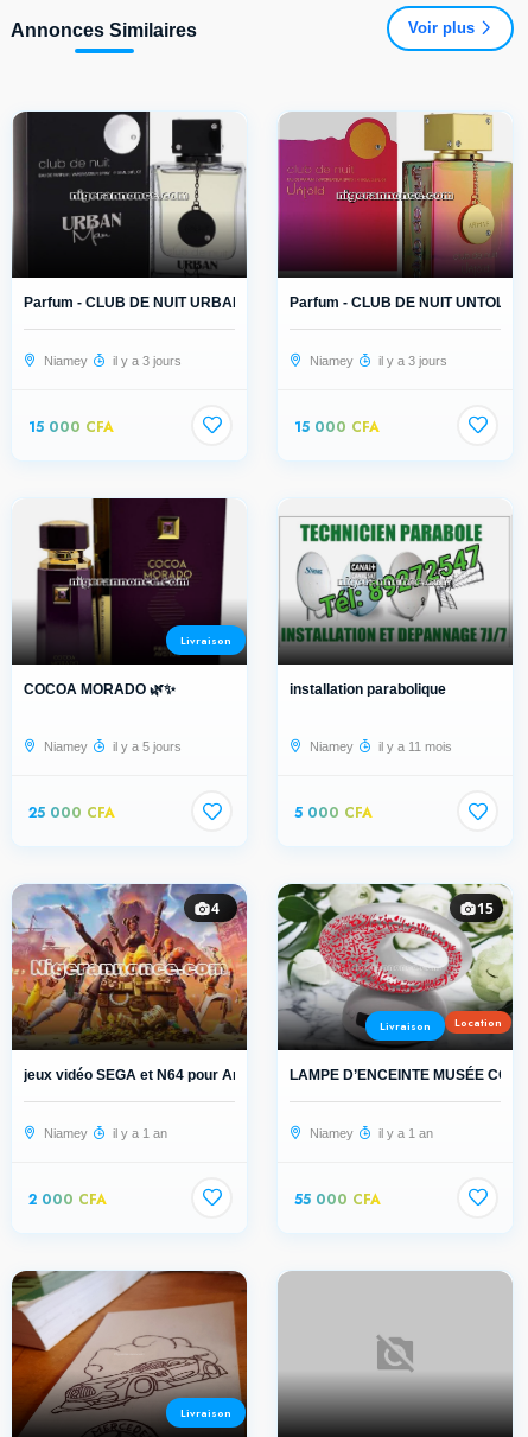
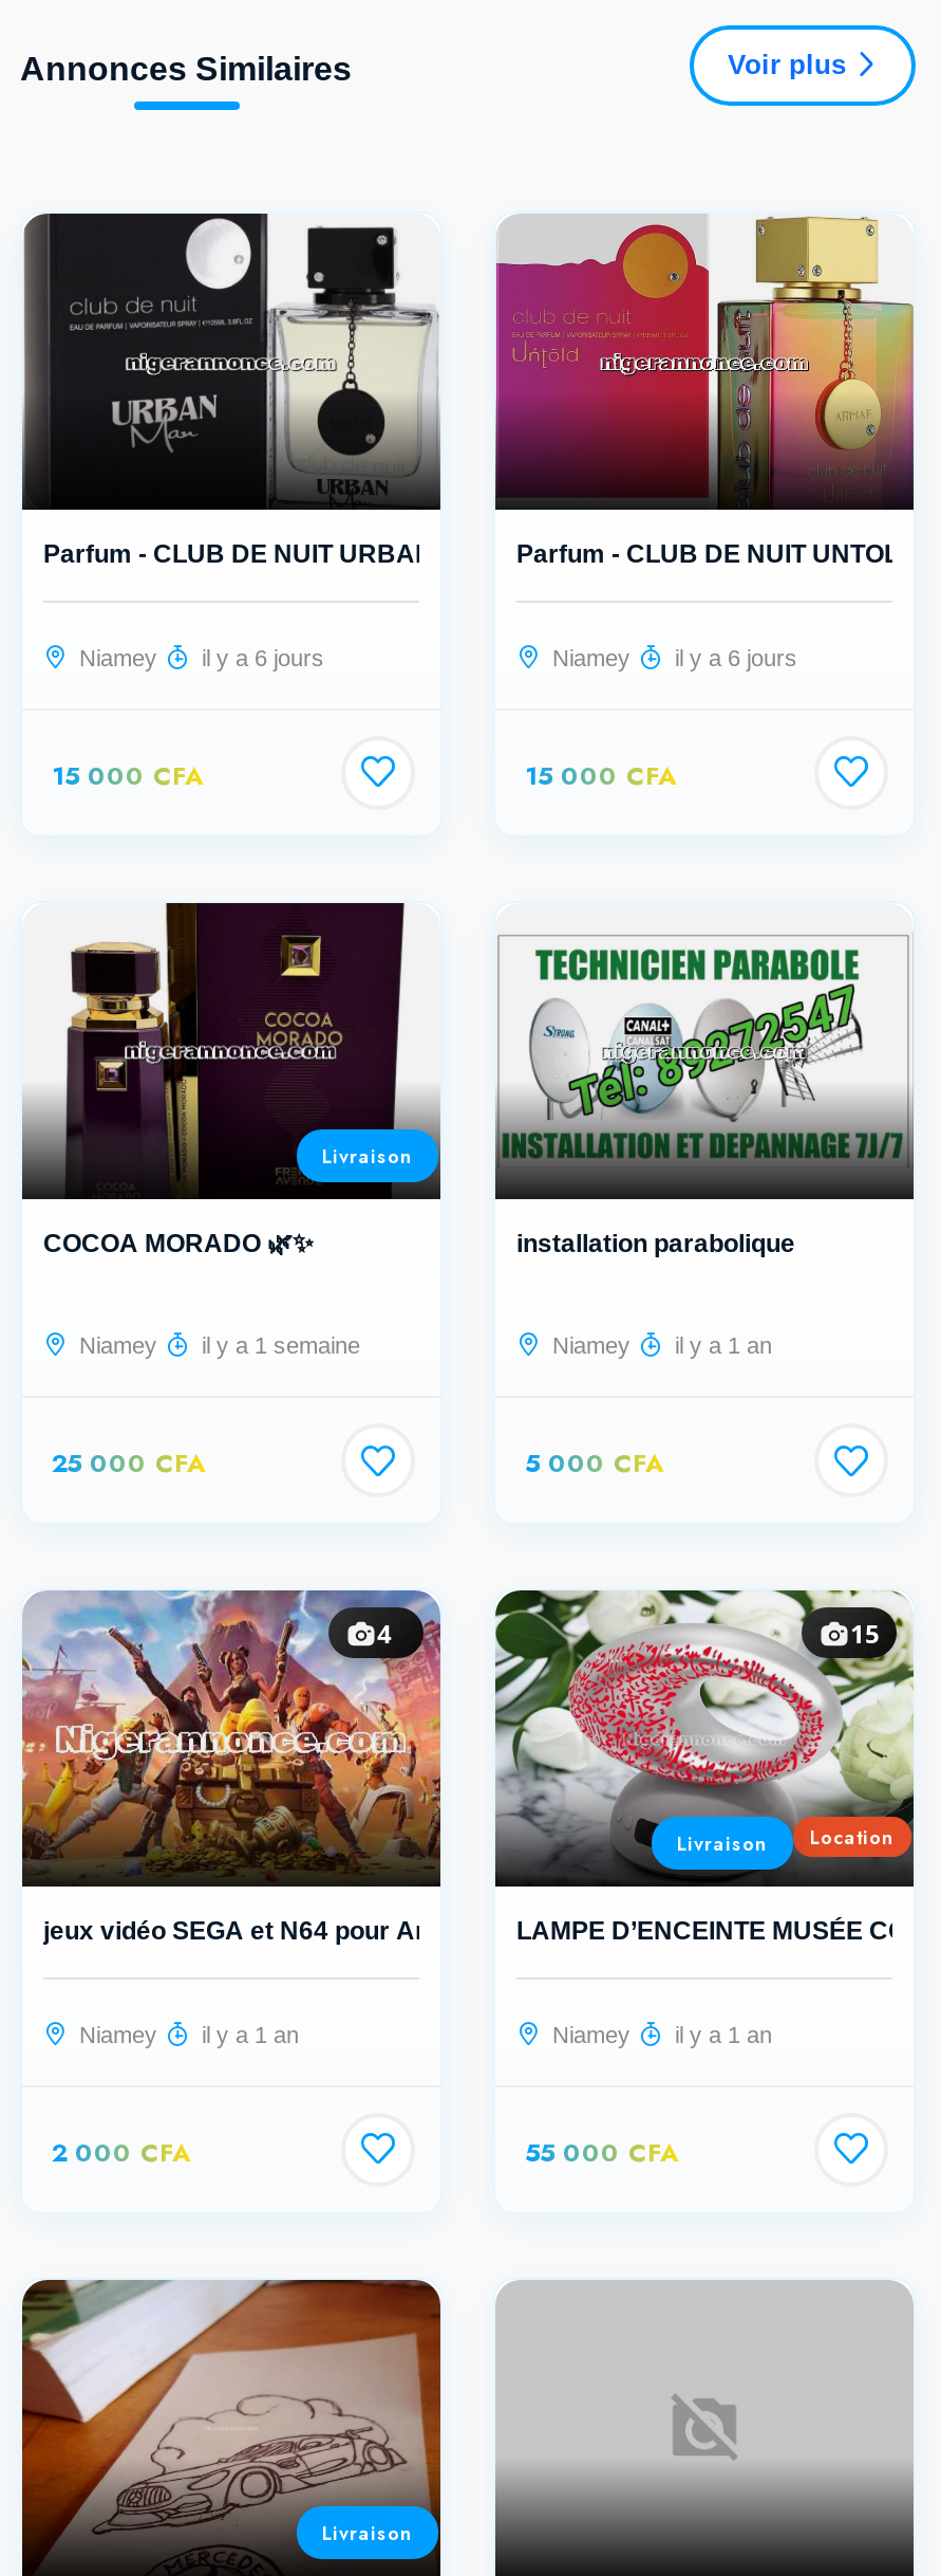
- Niamey il y a 3 jours
+ Niamey il y a 6 jours

- Niamey il y a 3 jours
+ Niamey il y a 6 jours

- Niamey il y a 5 jours
+ Niamey il y a 1 semaine

- Niamey il y a 11 mois
+ Niamey il y a 1 an
